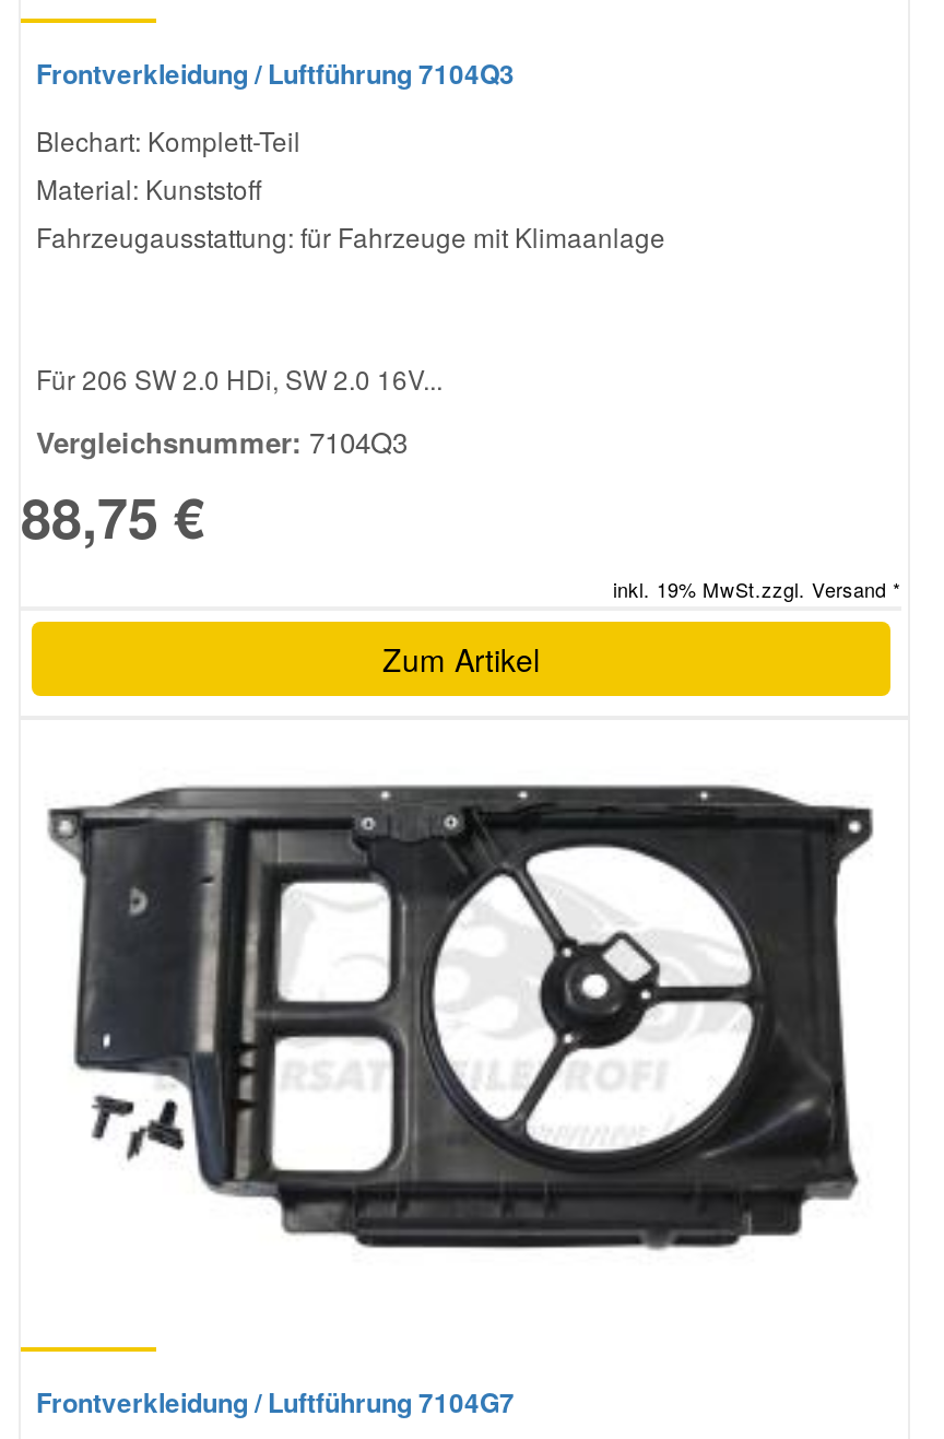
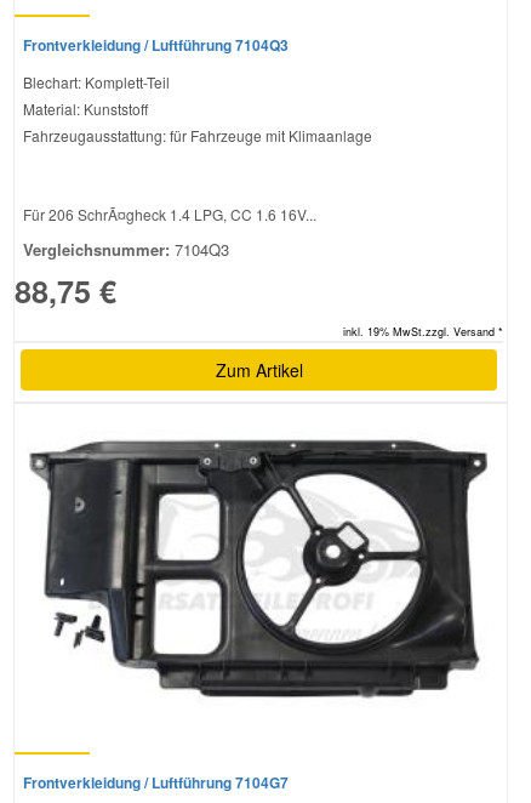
- Für 206 SW 2.0 HDi, SW 2.0 16V...
+ Für 206 SchrÃ¤gheck 1.4 LPG, CC 1.6 16V...
